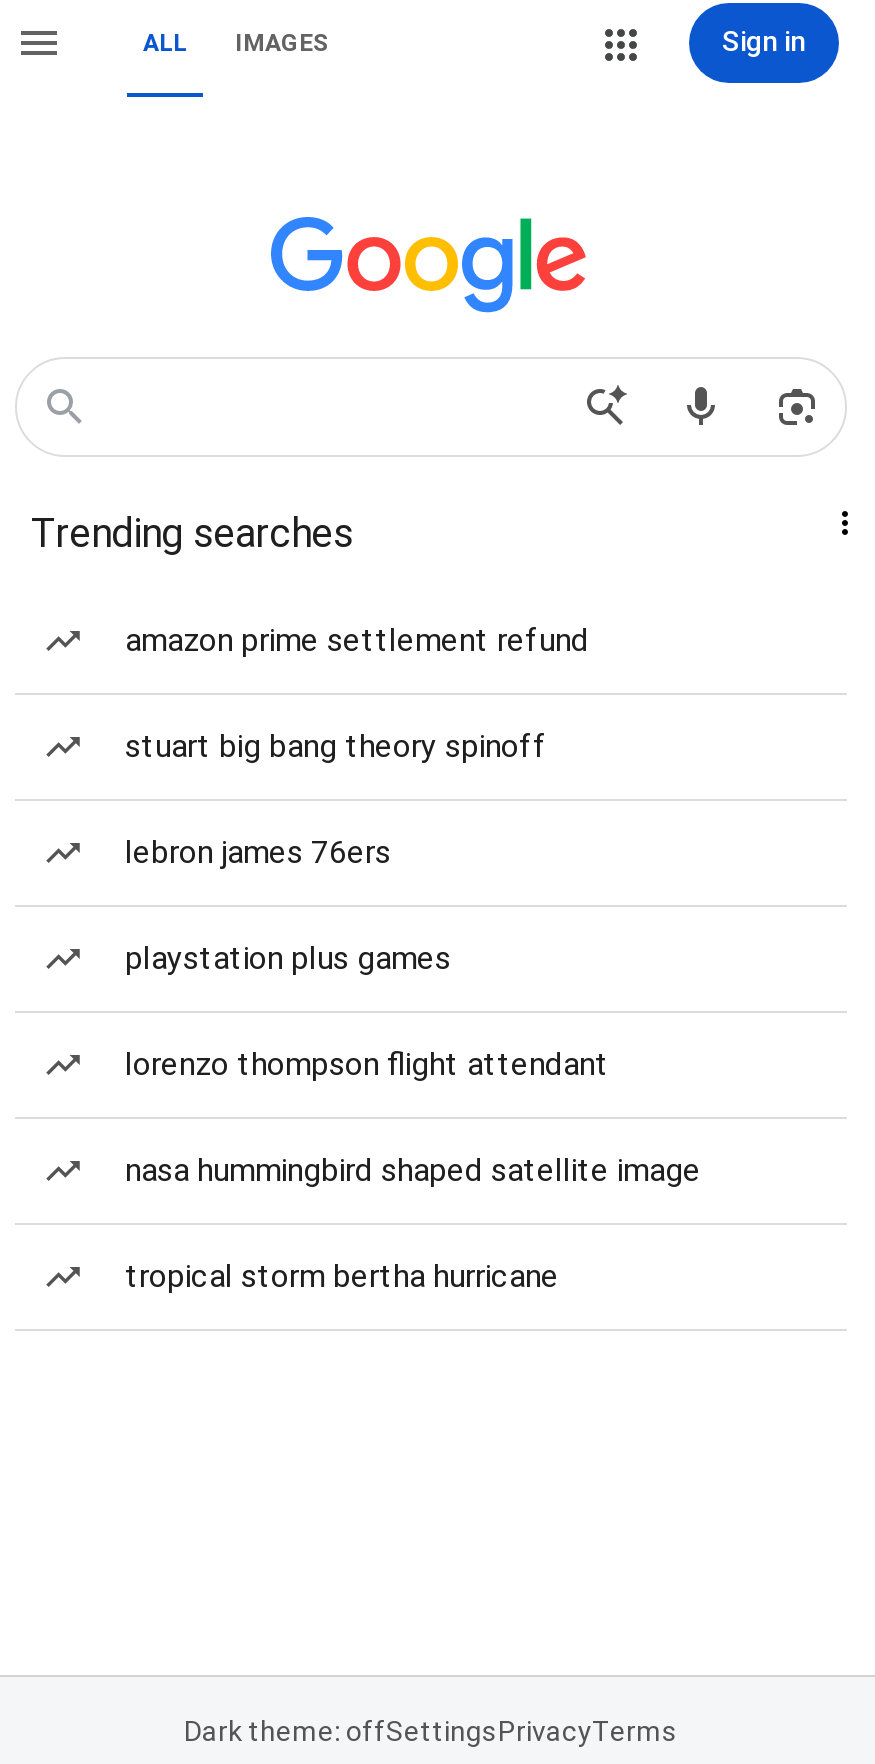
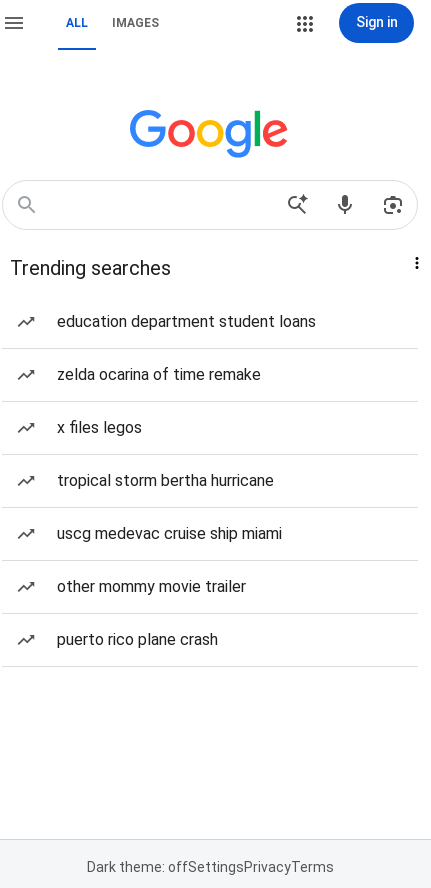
- amazon prime settlement refund
- stuart big bang theory spinoff
- lebron james 76ers
- playstation plus games
- lorenzo thompson flight attendant
- nasa hummingbird shaped satellite image
+ education department student loans
+ zelda ocarina of time remake
+ x files legos

moved up: tropical storm bertha hurricane

+ uscg medevac cruise ship miami
+ other mommy movie trailer
+ puerto rico plane crash
